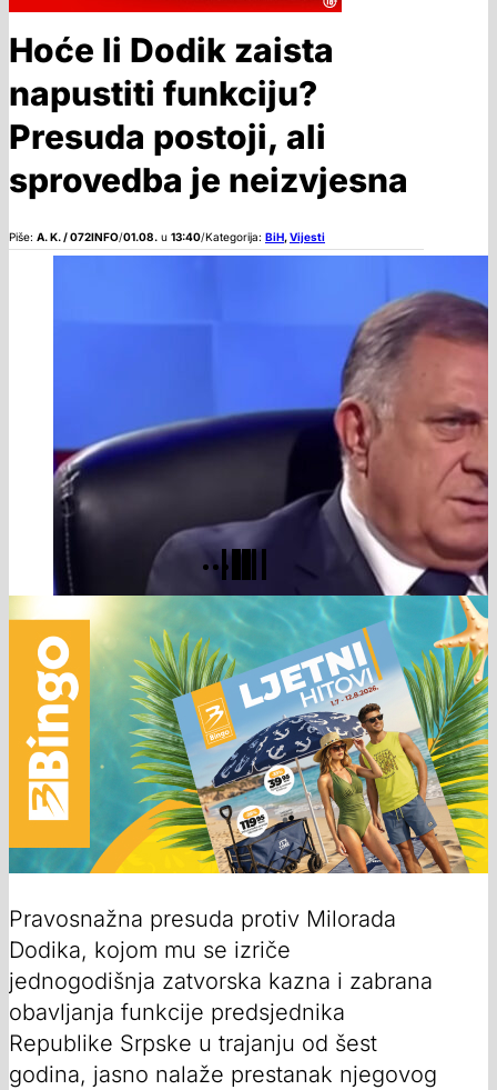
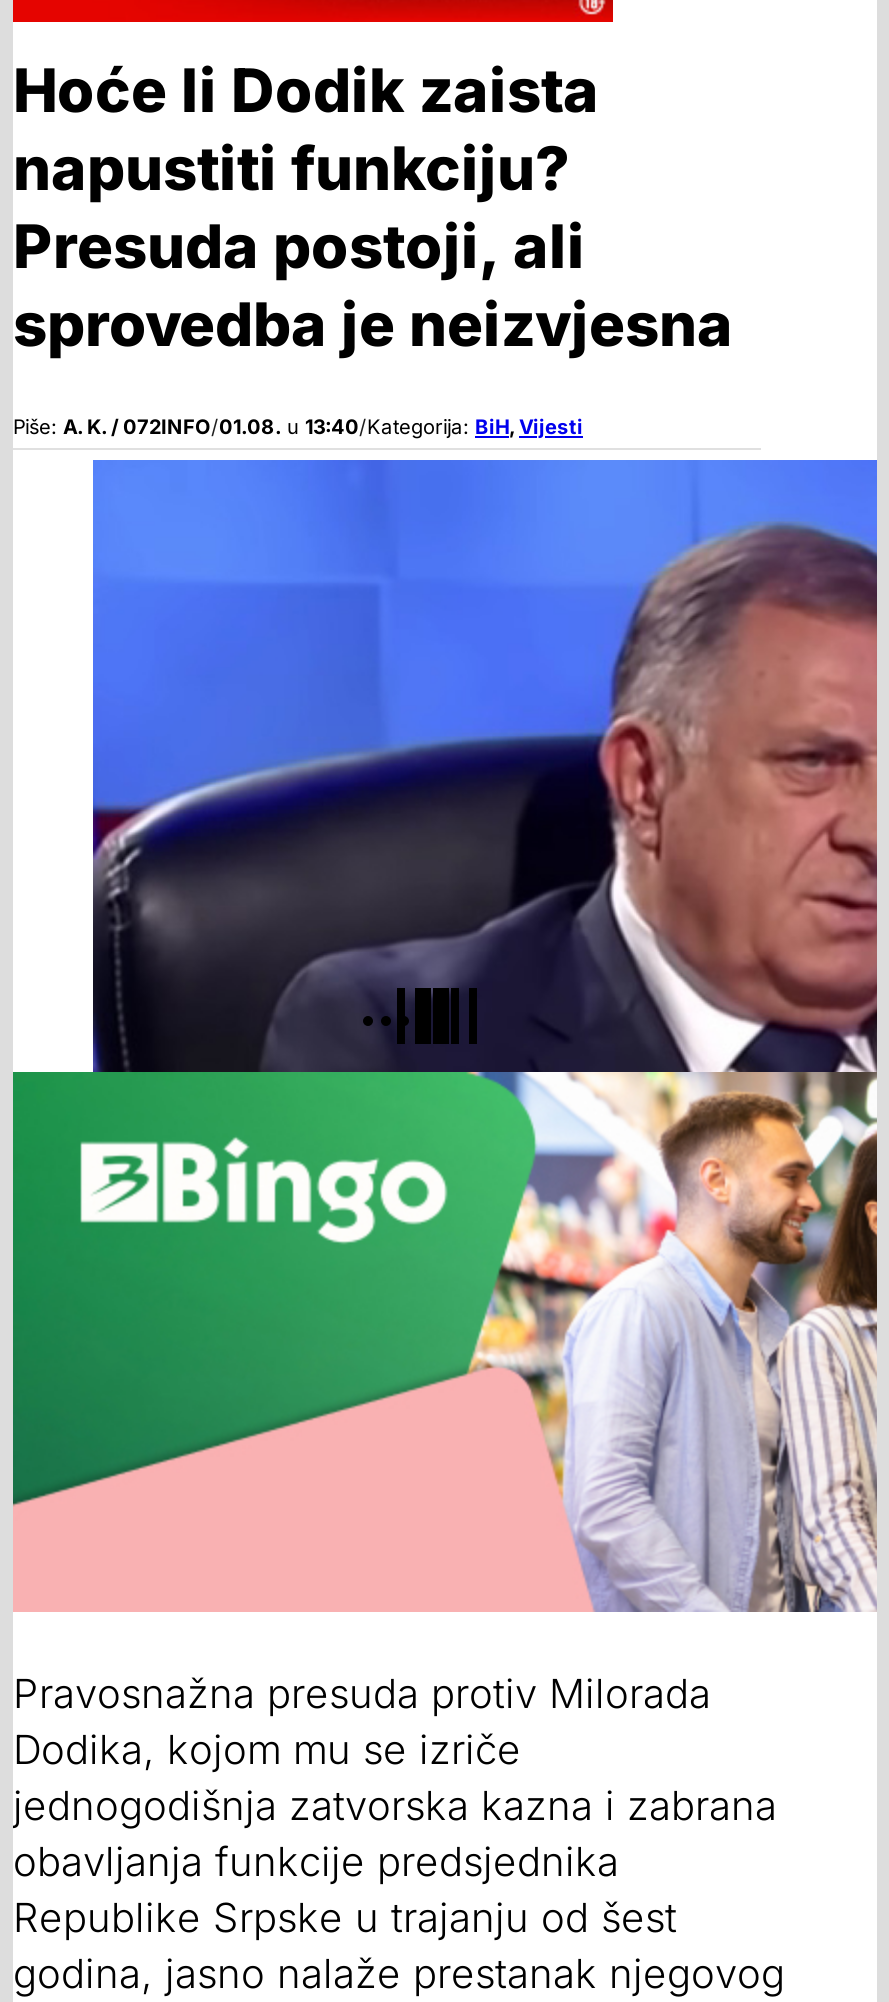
- [image]
+ [image]
